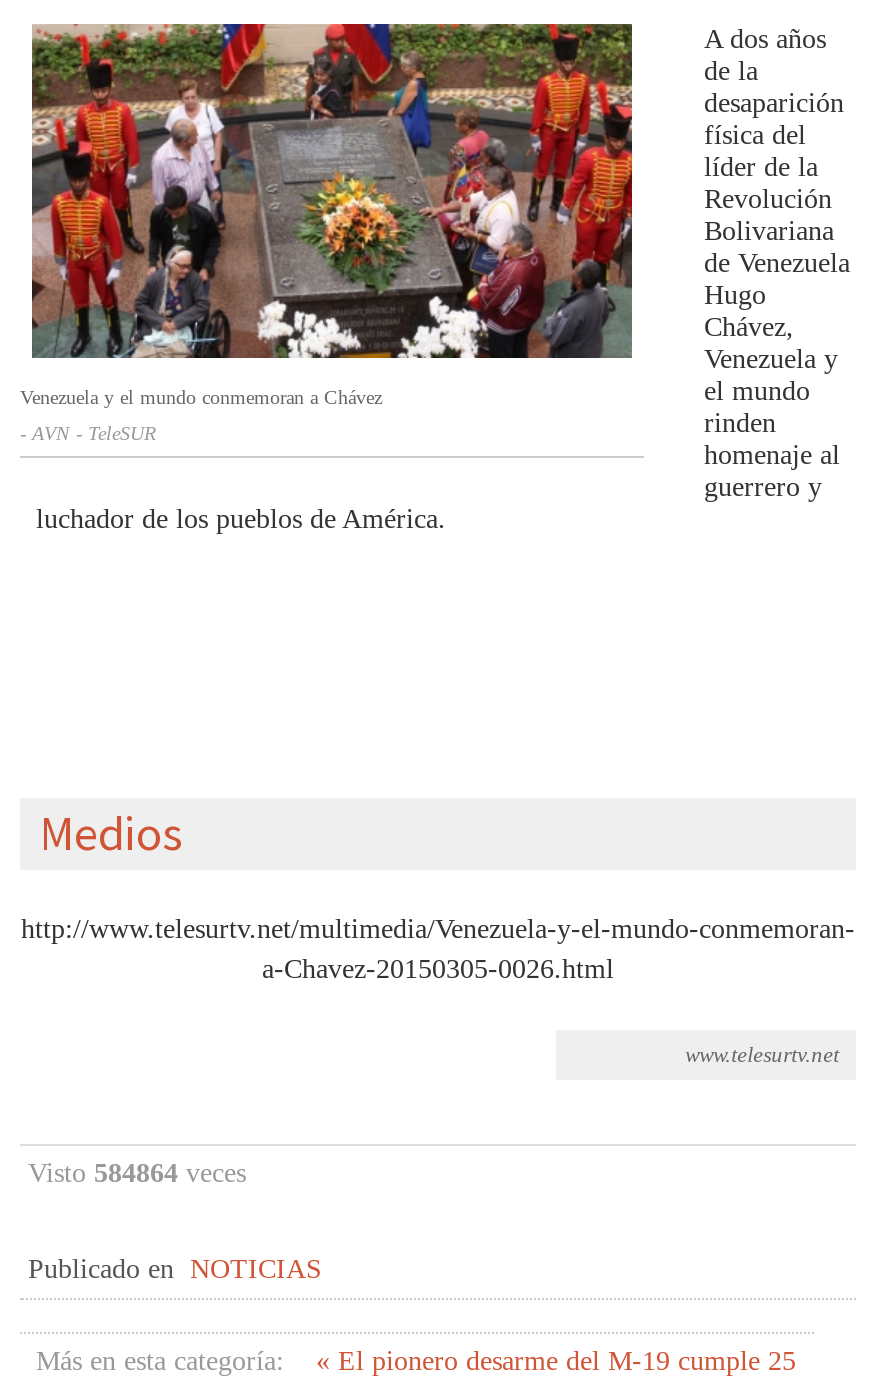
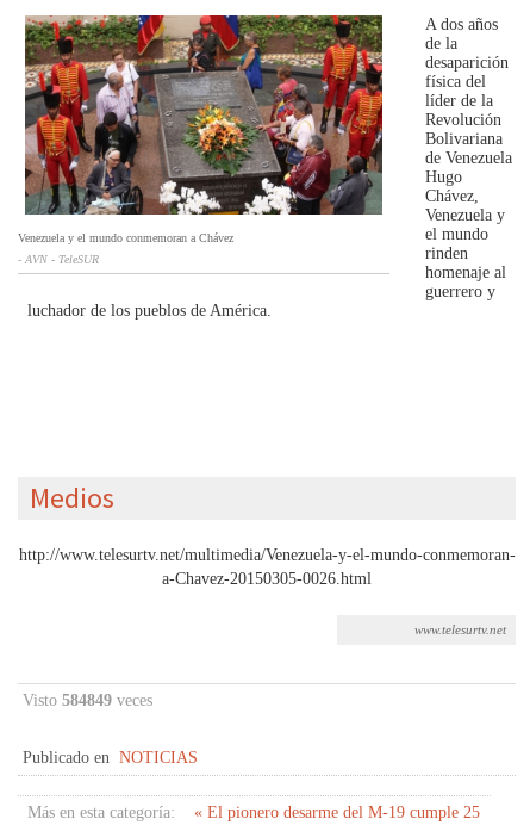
- Visto 584864 veces
+ Visto 584849 veces
